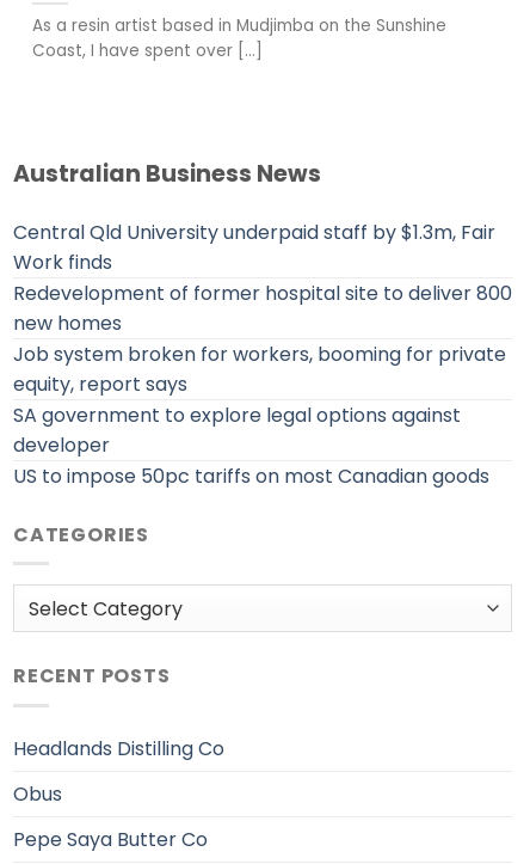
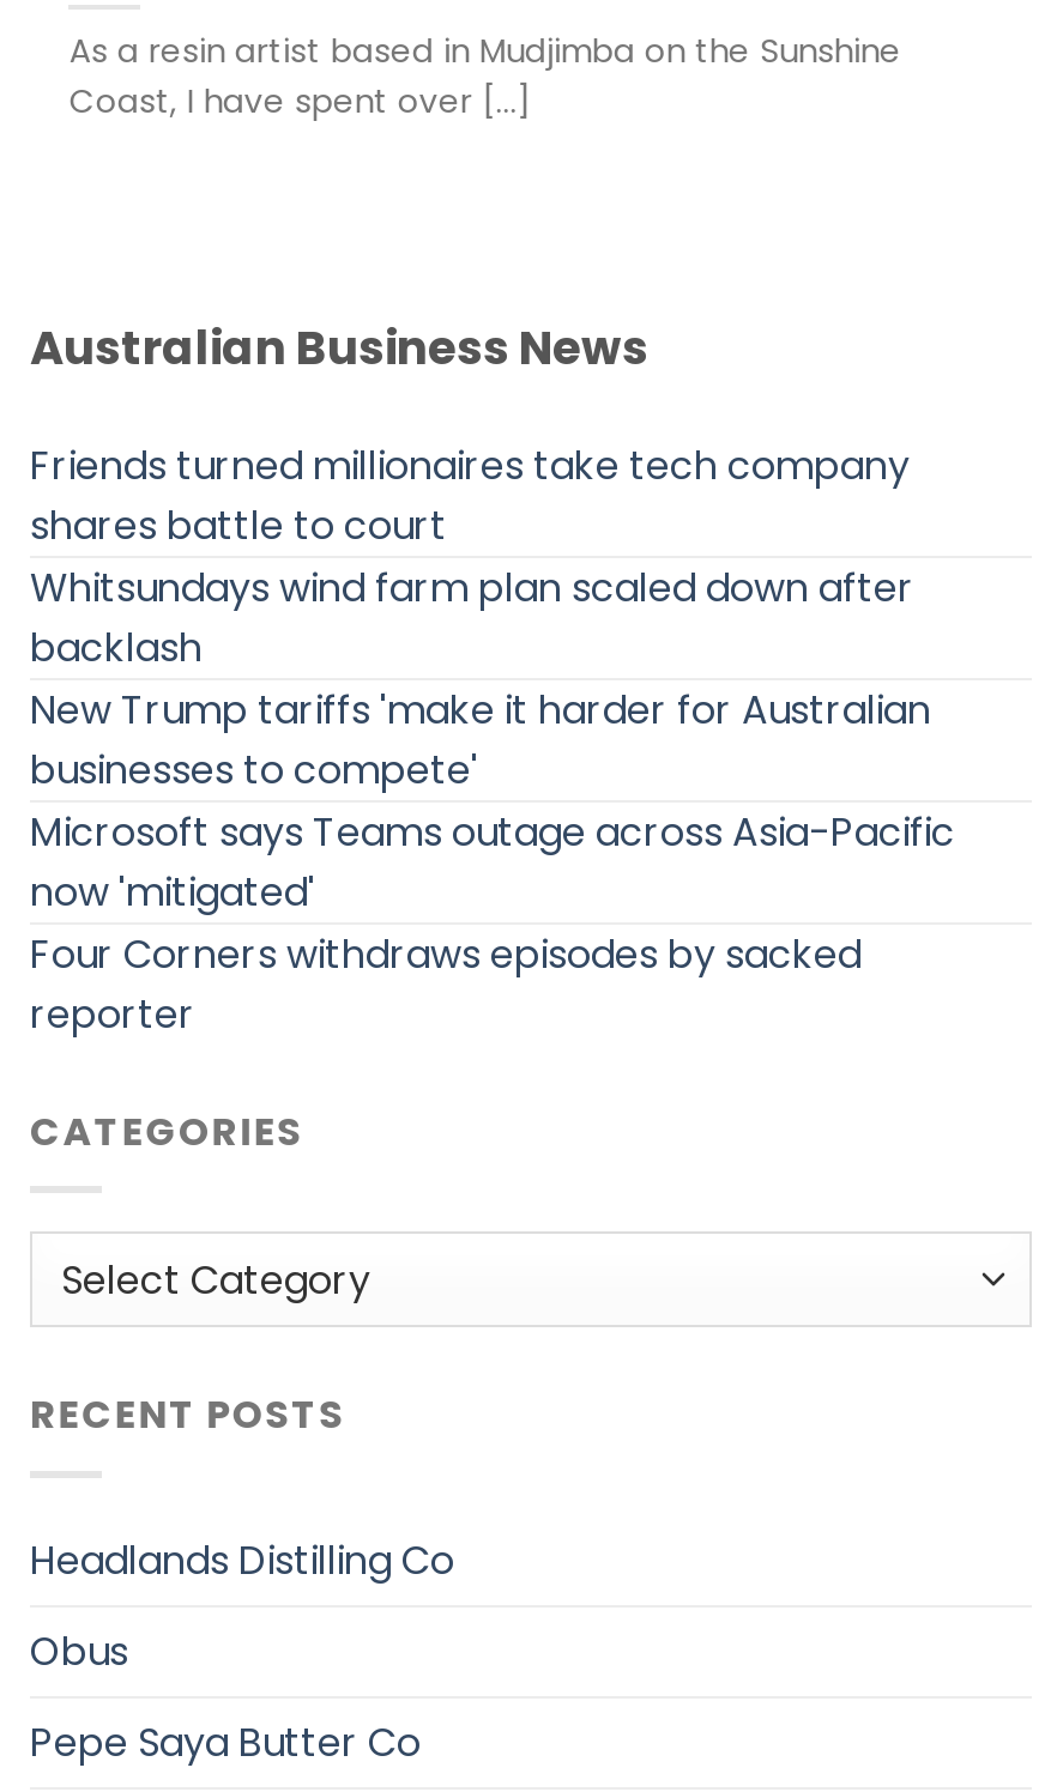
- Central Qld University underpaid staff by $1.3m, Fair
- Work finds
- Redevelopment of former hospital site to deliver 800
- new homes
- Job system broken for workers, booming for private
- equity, report says
- SA government to explore legal options against
- developer
- US to impose 50pc tariffs on most Canadian goods
+ Friends turned millionaires take tech company
+ shares battle to court
+ Whitsundays wind farm plan scaled down after
+ backlash
+ New Trump tariffs 'make it harder for Australian
+ businesses to compete'
+ Microsoft says Teams outage across Asia-Pacific
+ now 'mitigated'
+ Four Corners withdraws episodes by sacked
+ reporter
